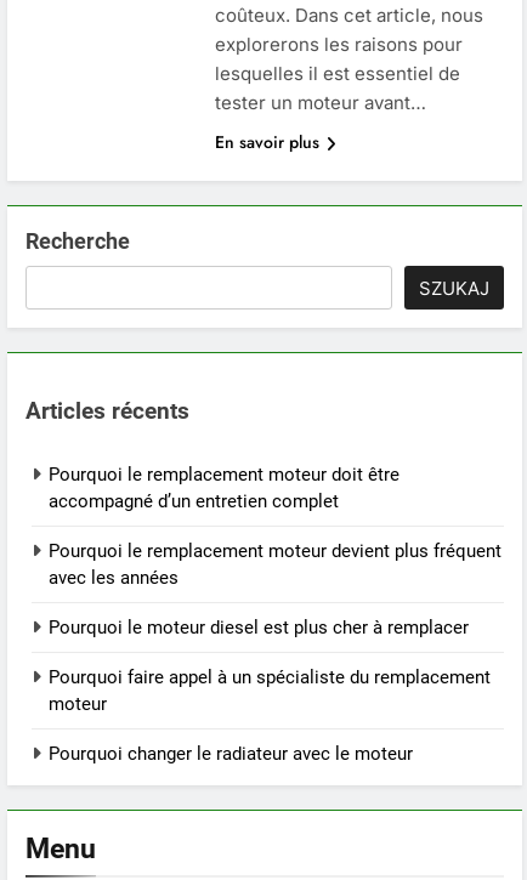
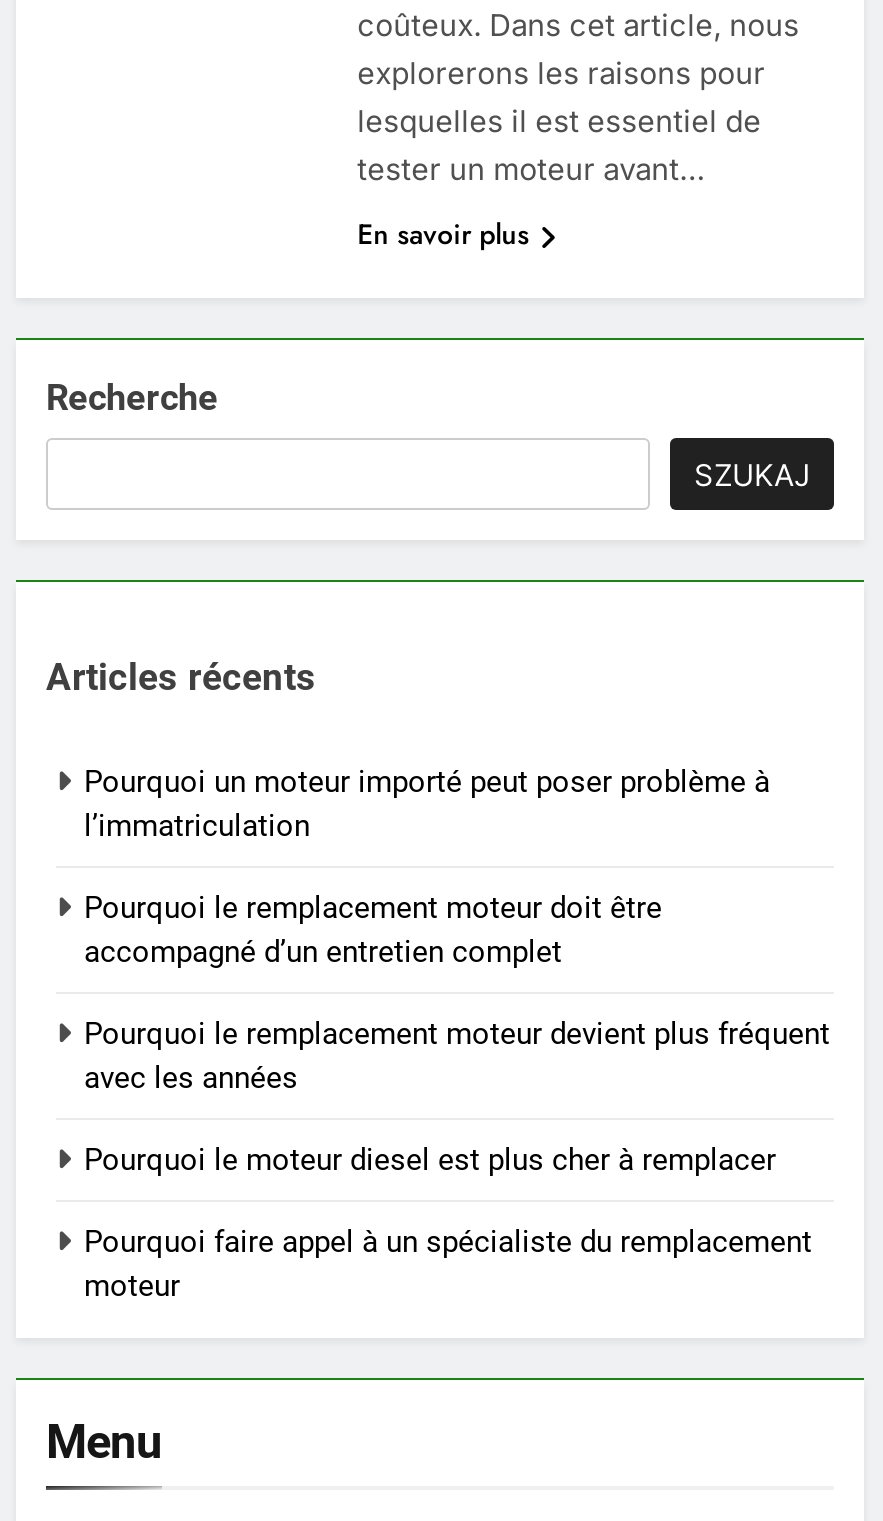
+ Pourquoi un moteur importé peut poser problème à
+ l’immatriculation

moved down: Pourquoi le remplacement moteur doit être | accompagné d’un entretien complet | Pourquoi le remplacement moteur devient plus fréquent | avec les années | Pourquoi le moteur diesel est plus cher à remplacer | Pourquoi faire appel à un spécialiste du remplacement | moteur

- Pourquoi changer le radiateur avec le moteur
